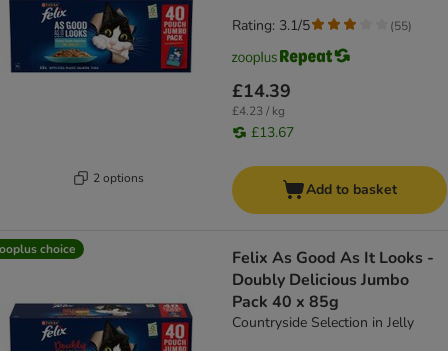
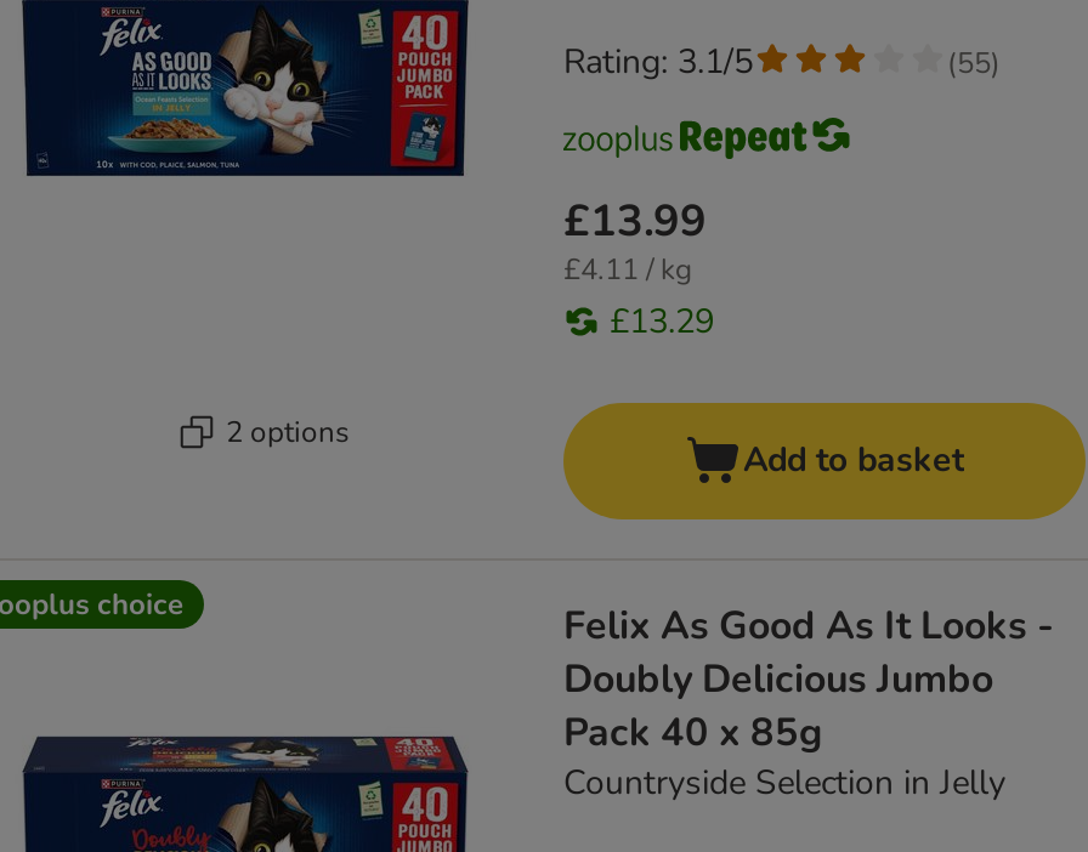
- £14.39
+ £13.99

- £4.23 / kg
+ £4.11 / kg

- £13.67
+ £13.29
